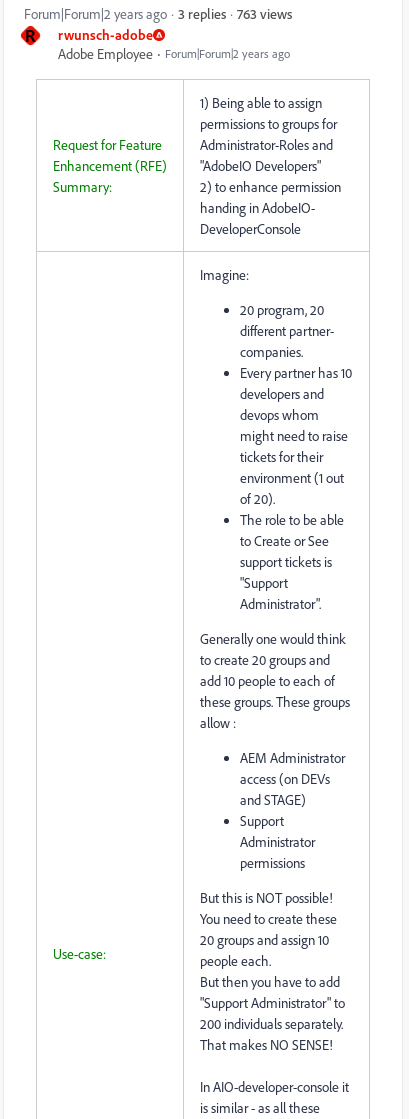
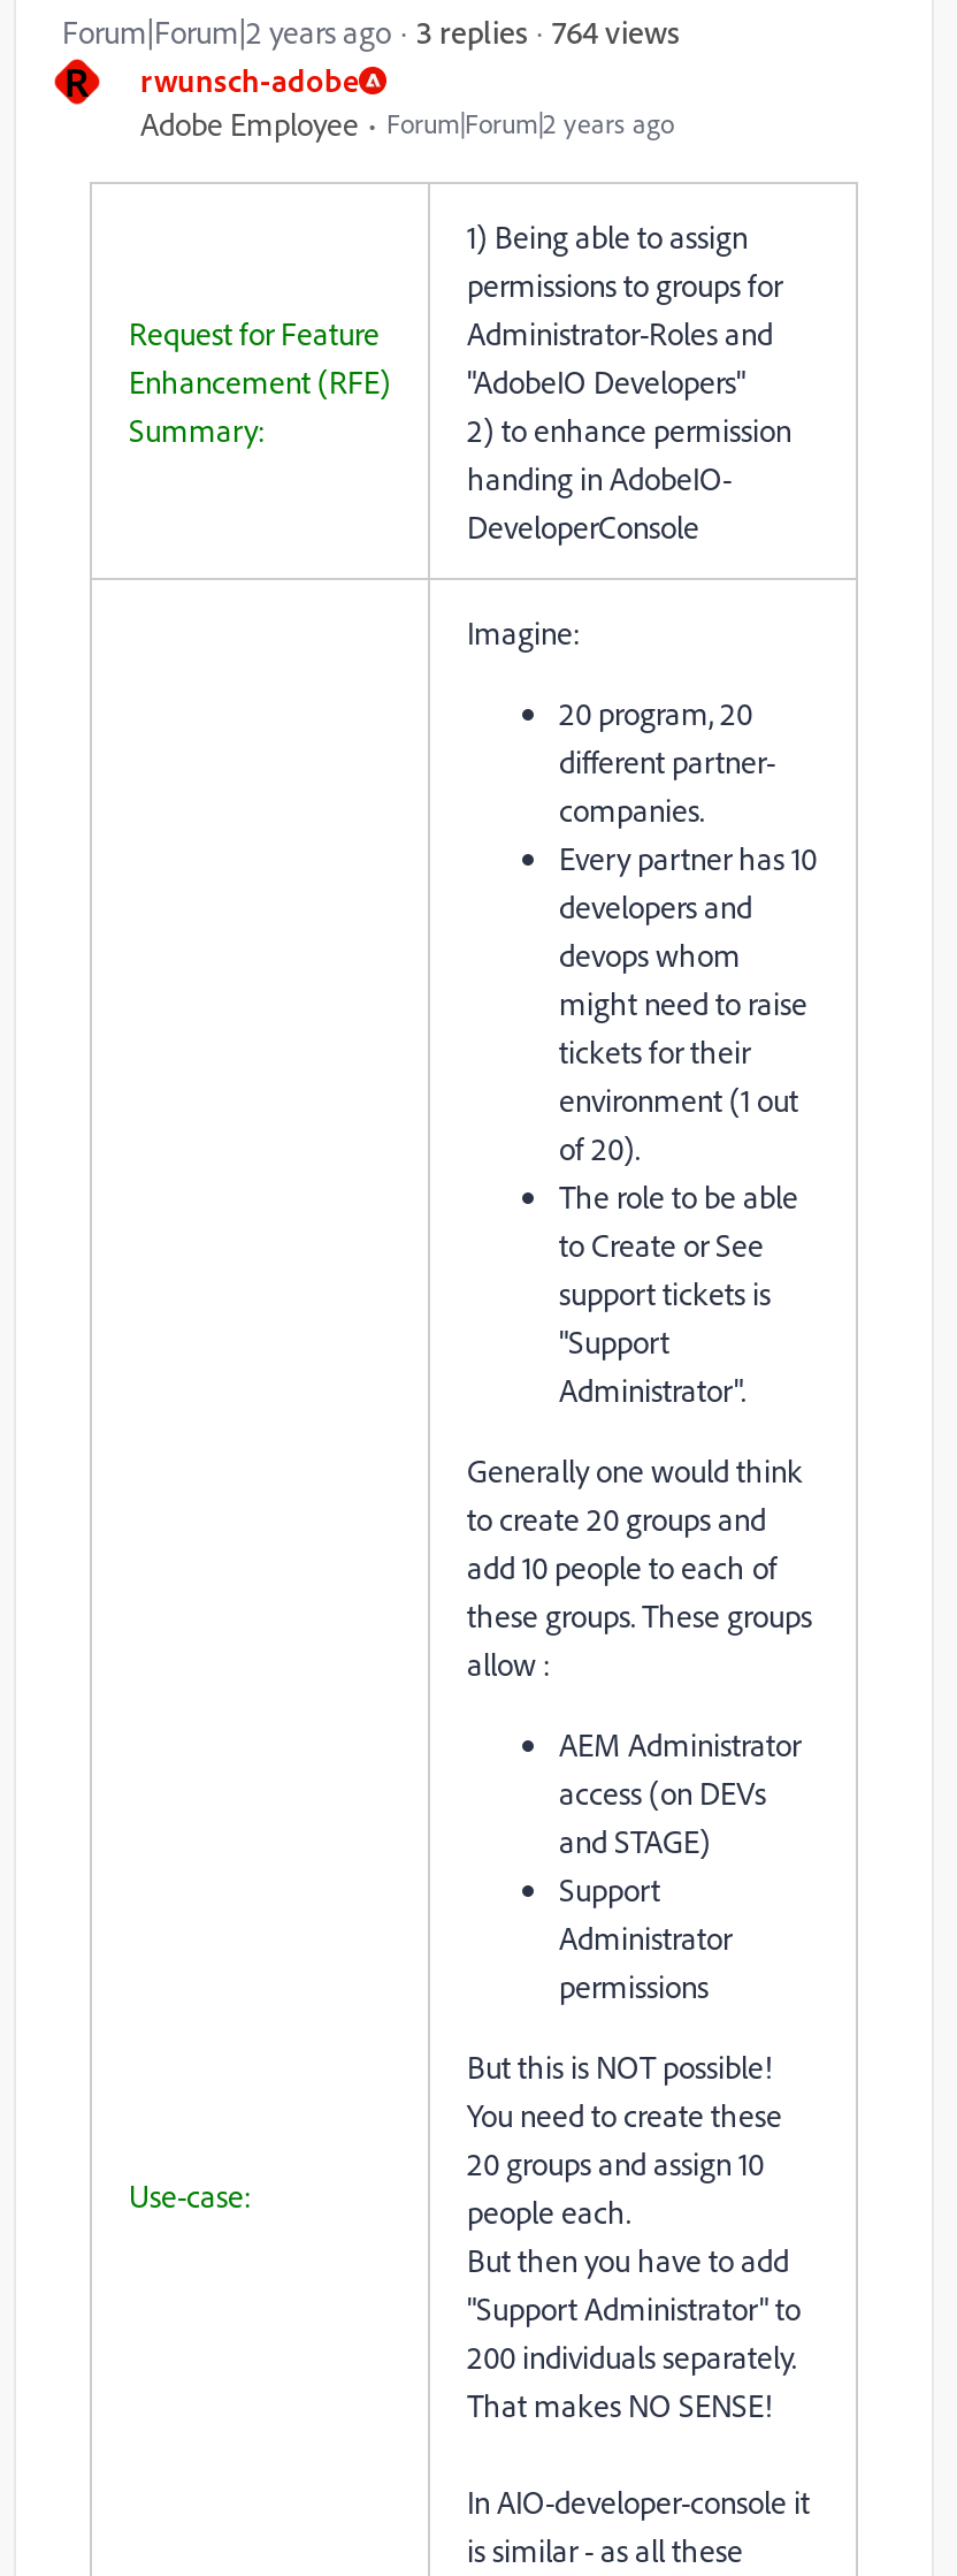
- 763 views
+ 764 views
